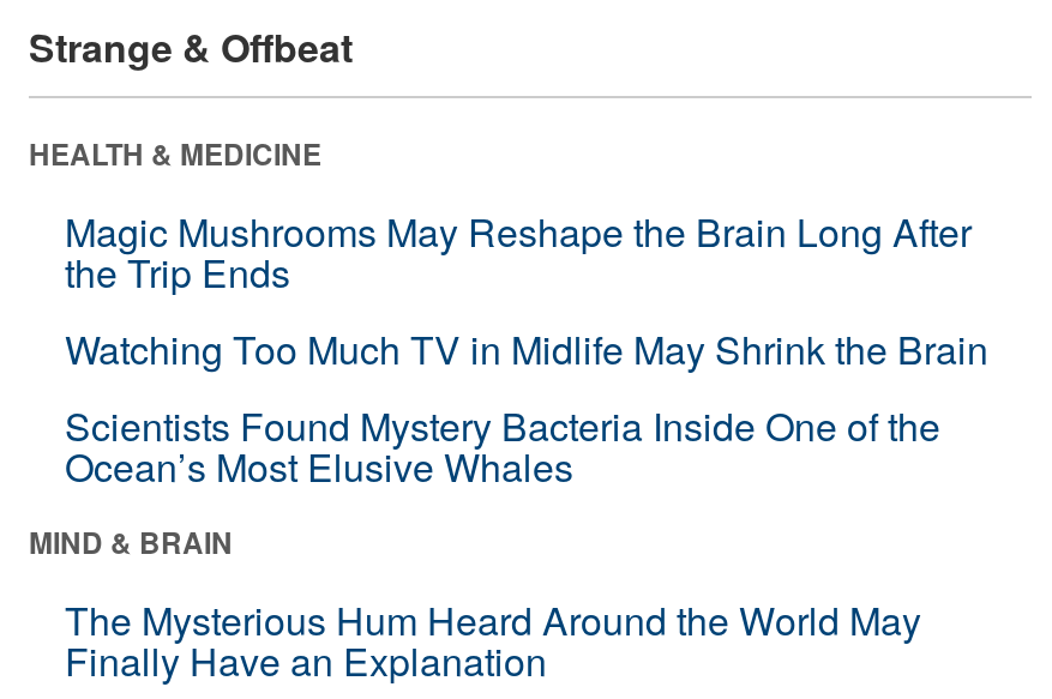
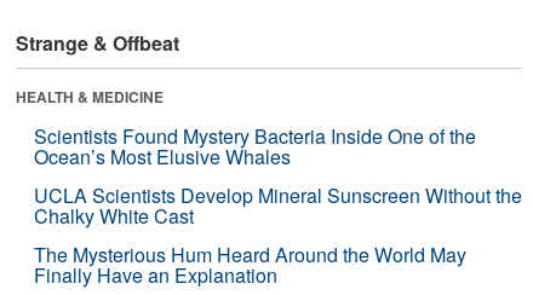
- Magic Mushrooms May Reshape the Brain Long After
- the Trip Ends
- Watching Too Much TV in Midlife May Shrink the Brain

moved up: Scientists Found Mystery Bacteria Inside One of the | Ocean’s Most Elusive Whales

- MIND & BRAIN
+ UCLA Scientists Develop Mineral Sunscreen Without the
+ Chalky White Cast
